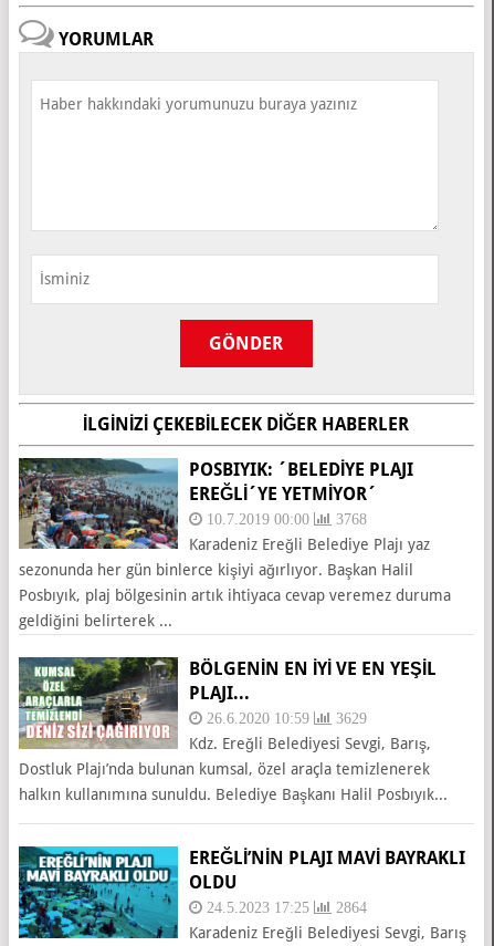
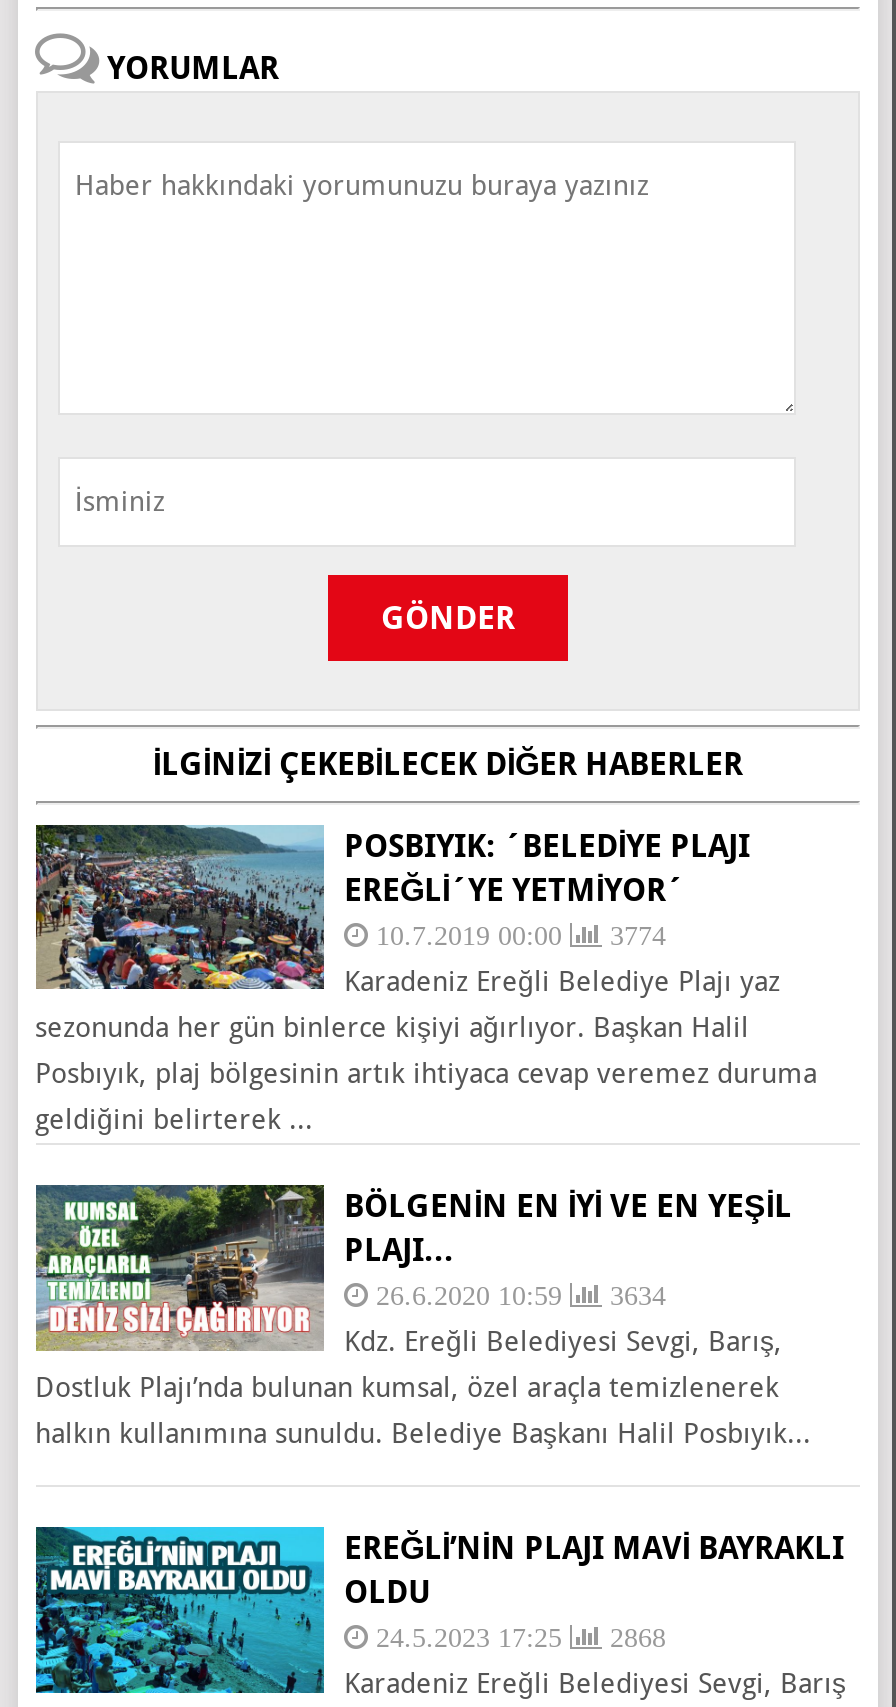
- 10.7.2019 00:00 3768
+ 10.7.2019 00:00 3774

- 26.6.2020 10:59 3629
+ 26.6.2020 10:59 3634

- 24.5.2023 17:25 2864
+ 24.5.2023 17:25 2868
